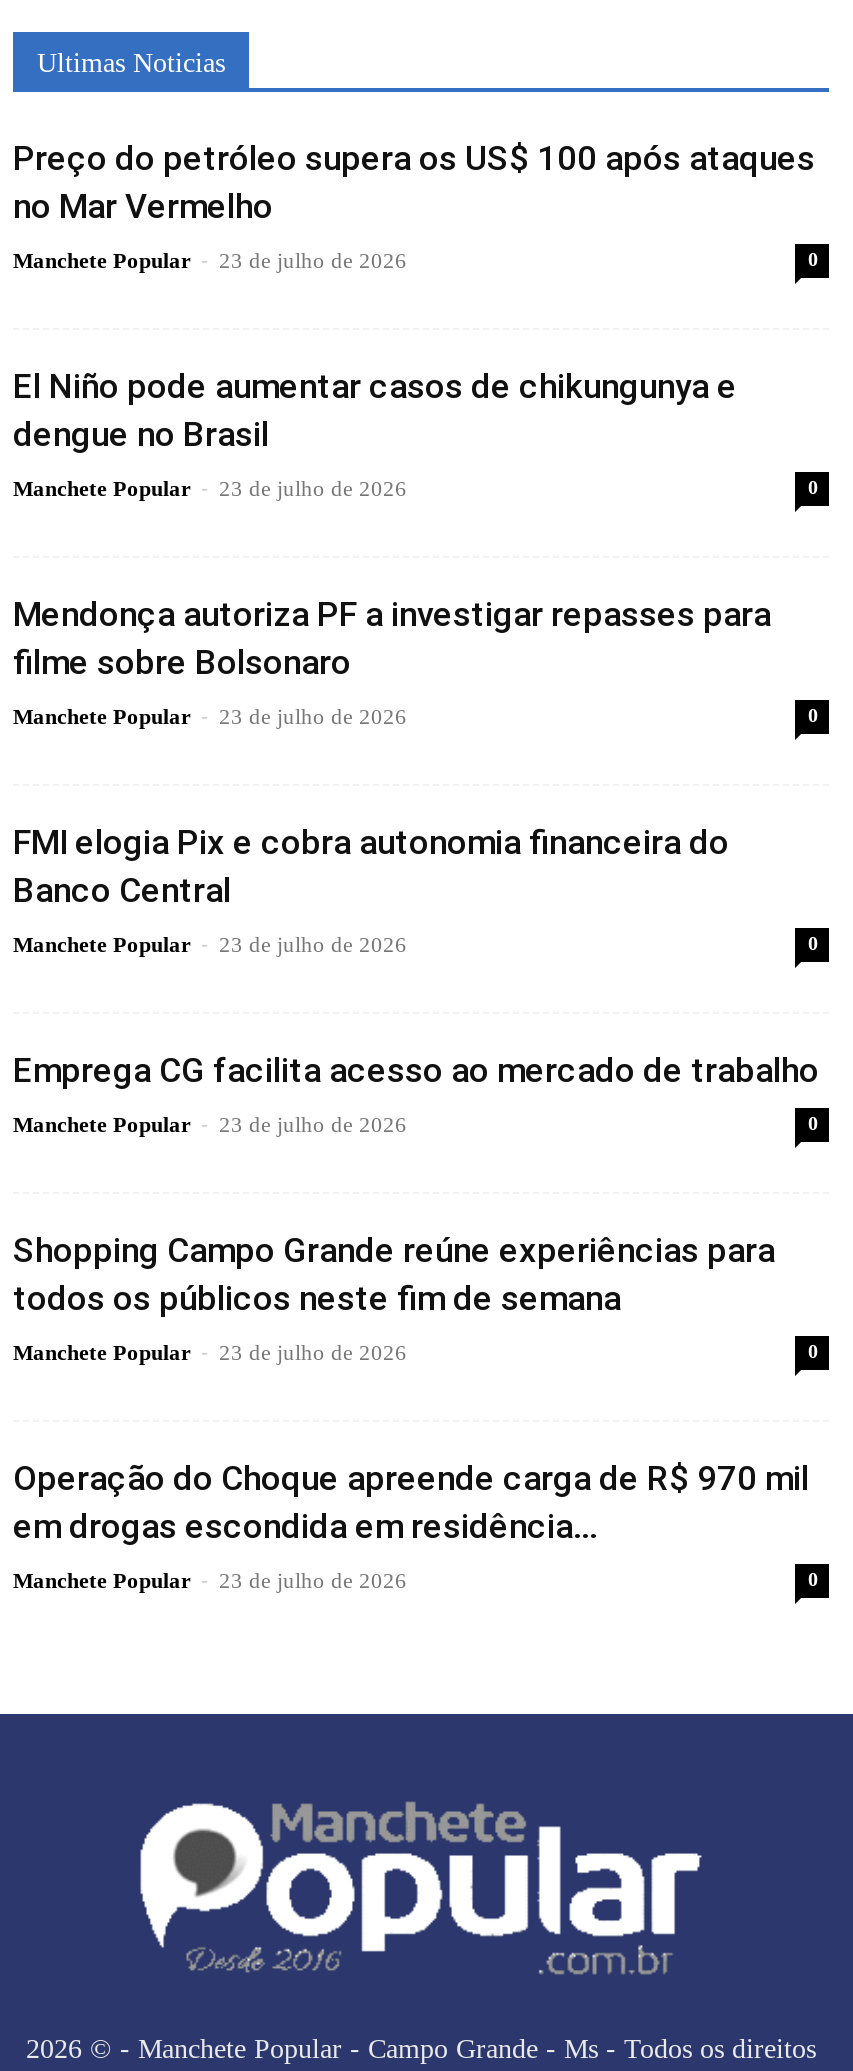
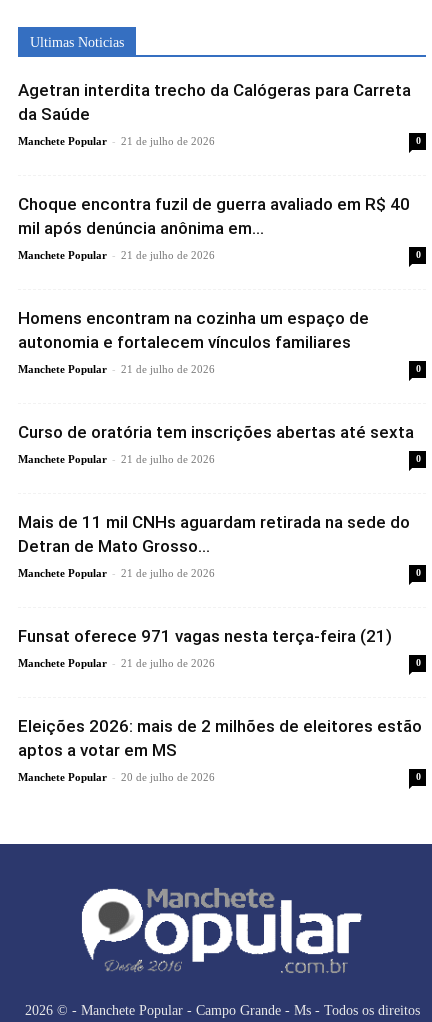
- Preço do petróleo supera os US$ 100 após ataques
- no Mar Vermelho
- Manchete Popular - 23 de julho de 2026
+ Agetran interdita trecho da Calógeras para Carreta
+ da Saúde
+ Manchete Popular - 21 de julho de 2026

- El Niño pode aumentar casos de chikungunya e
- dengue no Brasil
- Manchete Popular - 23 de julho de 2026
+ Choque encontra fuzil de guerra avaliado em R$ 40
+ mil após denúncia anônima em...
+ Manchete Popular - 21 de julho de 2026

- Mendonça autoriza PF a investigar repasses para
- filme sobre Bolsonaro
- Manchete Popular - 23 de julho de 2026
+ Homens encontram na cozinha um espaço de
+ autonomia e fortalecem vínculos familiares
+ Manchete Popular - 21 de julho de 2026

- FMI elogia Pix e cobra autonomia financeira do
- Banco Central
- Manchete Popular - 23 de julho de 2026
+ Curso de oratória tem inscrições abertas até sexta
+ Manchete Popular - 21 de julho de 2026

- Emprega CG facilita acesso ao mercado de trabalho
- Manchete Popular - 23 de julho de 2026
+ Mais de 11 mil CNHs aguardam retirada na sede do
+ Detran de Mato Grosso...
+ Manchete Popular - 21 de julho de 2026

- Shopping Campo Grande reúne experiências para
- todos os públicos neste fim de semana
- Manchete Popular - 23 de julho de 2026
+ Funsat oferece 971 vagas nesta terça-feira (21)
+ Manchete Popular - 21 de julho de 2026

- Operação do Choque apreende carga de R$ 970 mil
- em drogas escondida em residência...
- Manchete Popular - 23 de julho de 2026
+ Eleições 2026: mais de 2 milhões de eleitores estão
+ aptos a votar em MS
+ Manchete Popular - 20 de julho de 2026
